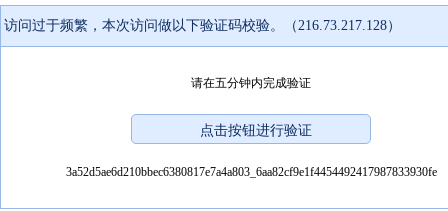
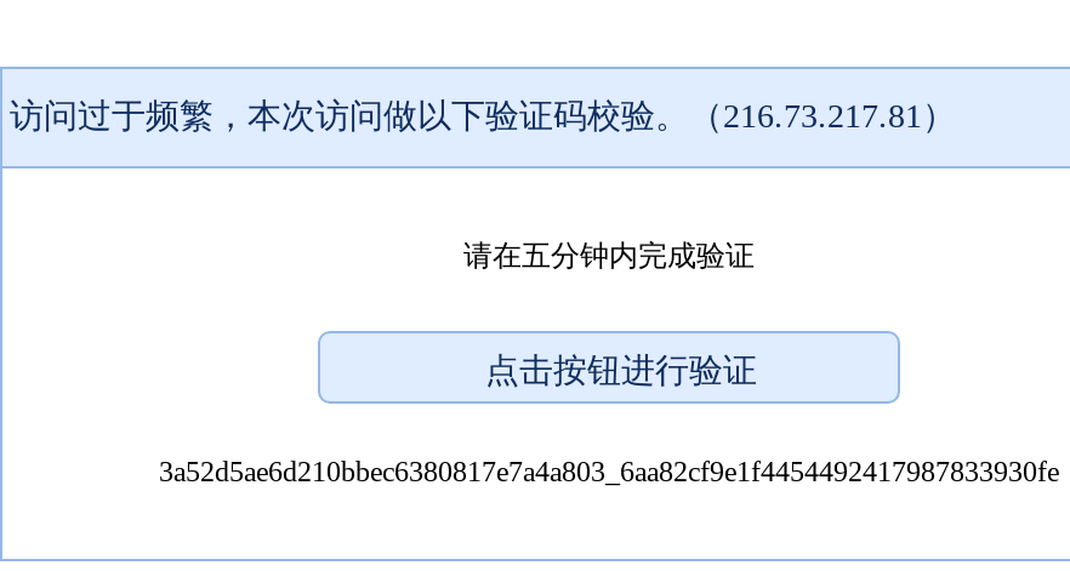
- 访问过于频繁，本次访问做以下验证码校验。（216.73.217.128）
+ 访问过于频繁，本次访问做以下验证码校验。（216.73.217.81）
